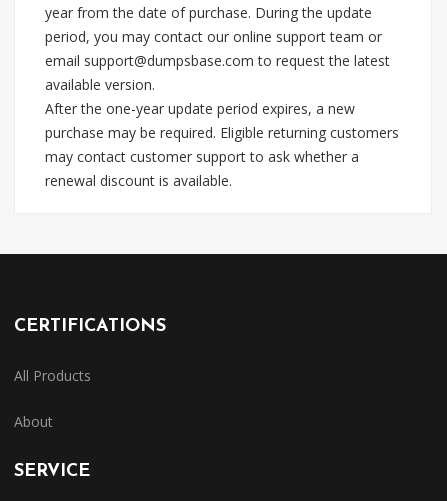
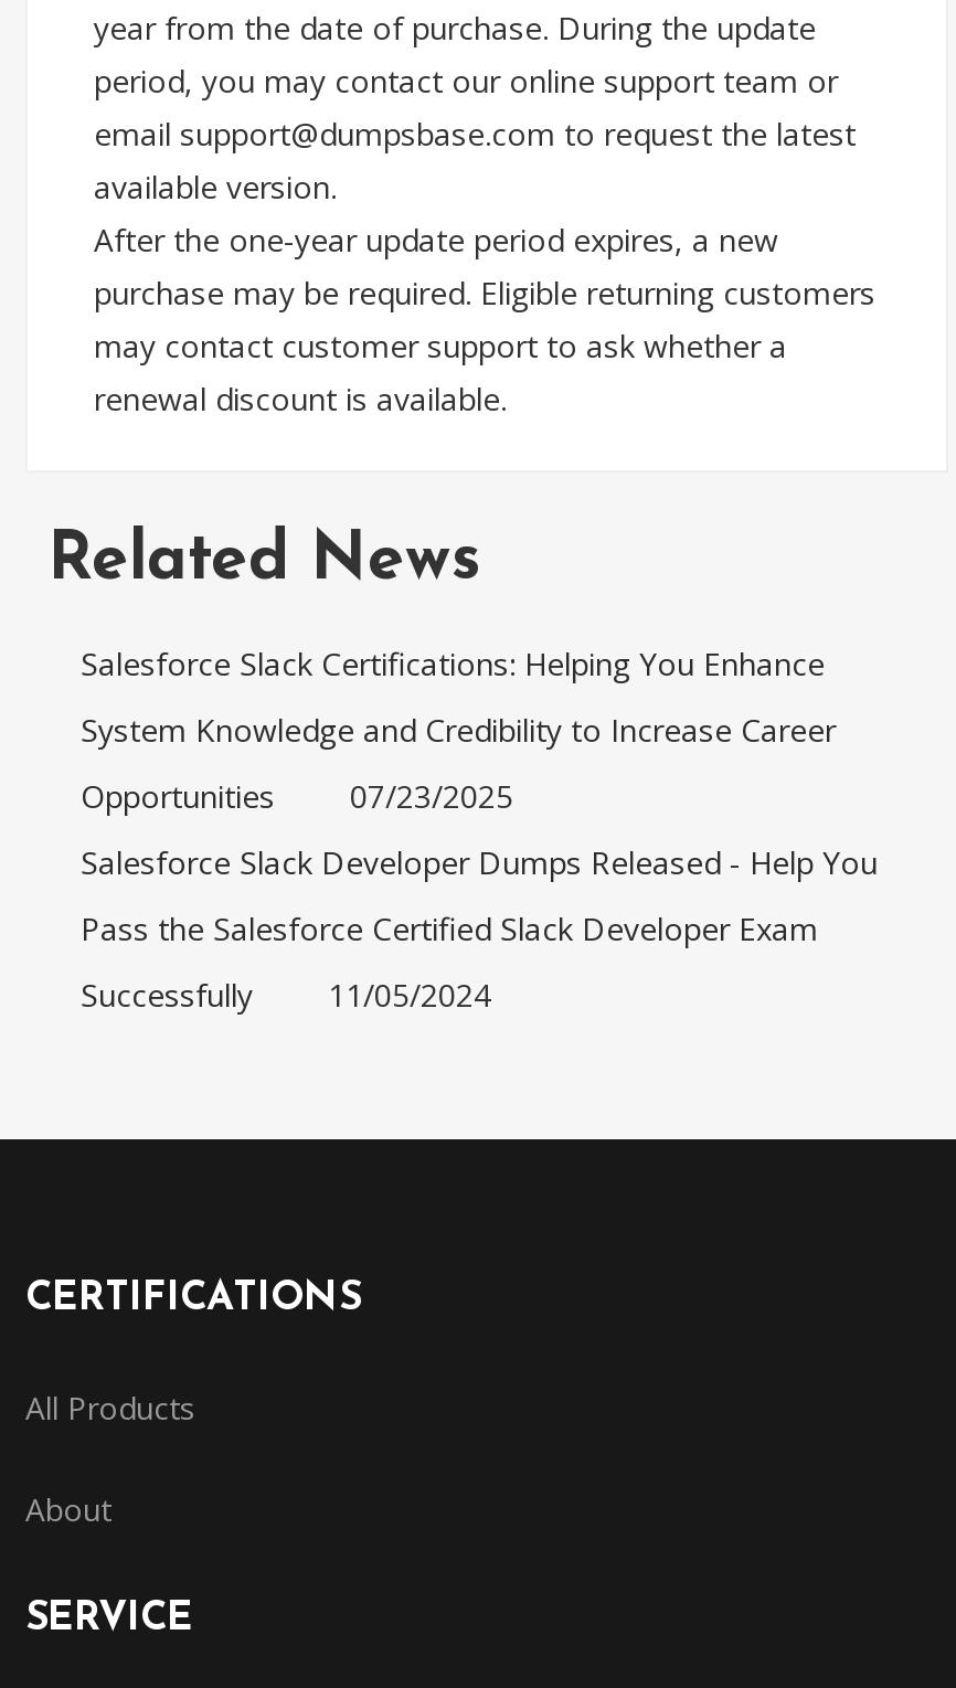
+ Related News
+ Salesforce Slack Certifications: Helping You Enhance
+ System Knowledge and Credibility to Increase Career
+ Opportunities
+ 07/23/2025
+ Salesforce Slack Developer Dumps Released - Help You
+ Pass the Salesforce Certified Slack Developer Exam
+ Successfully
+ 11/05/2024
